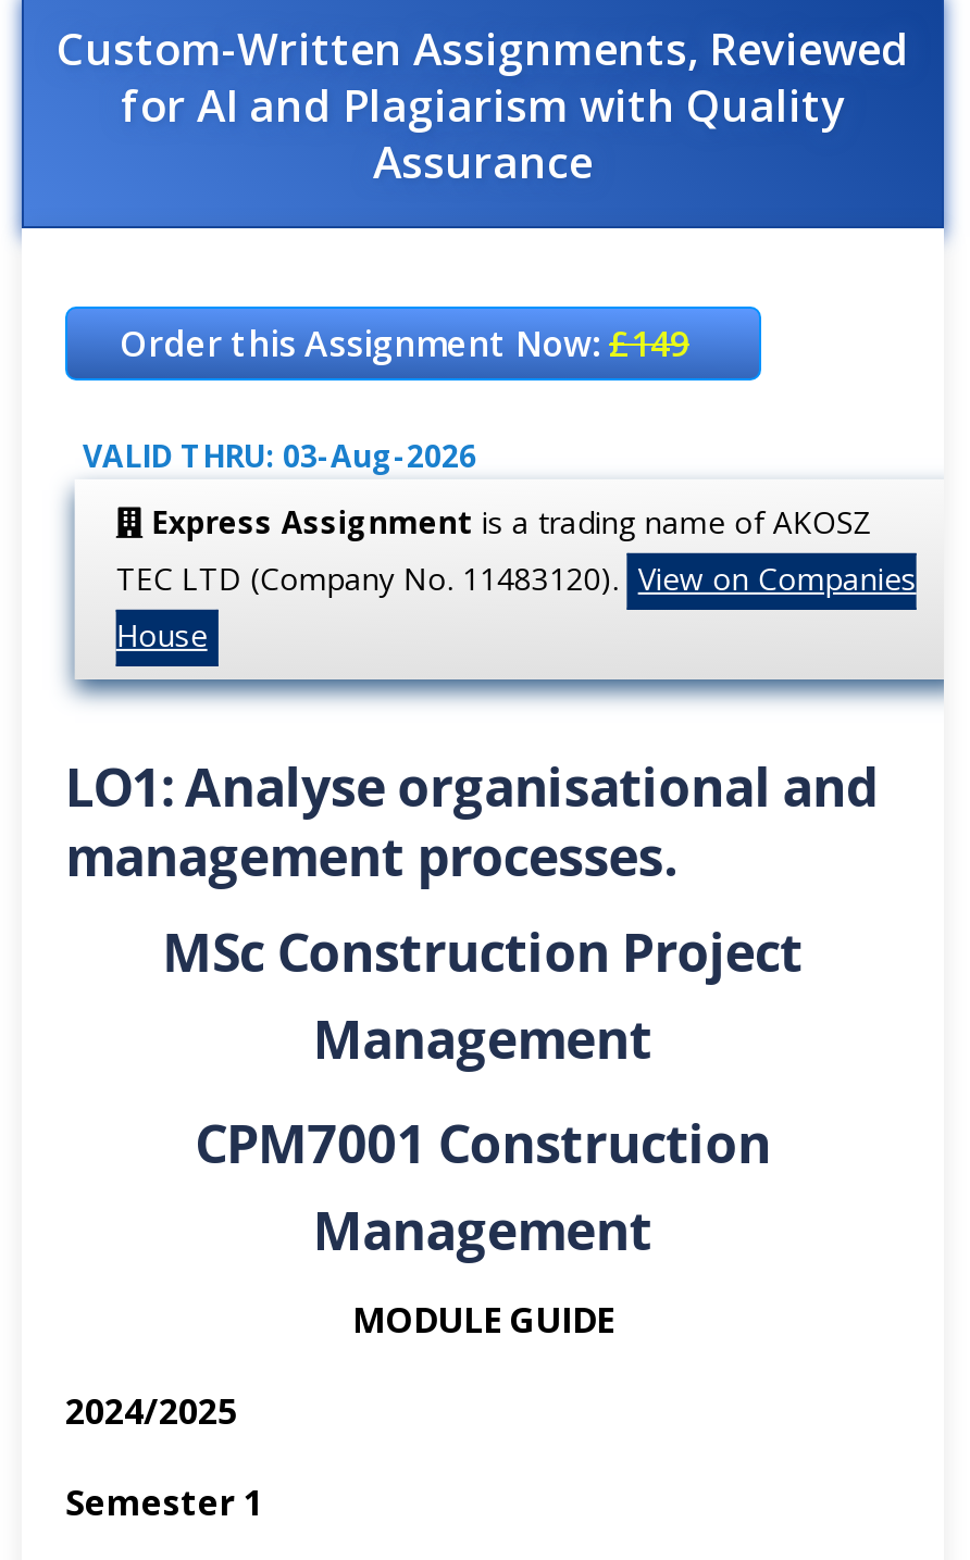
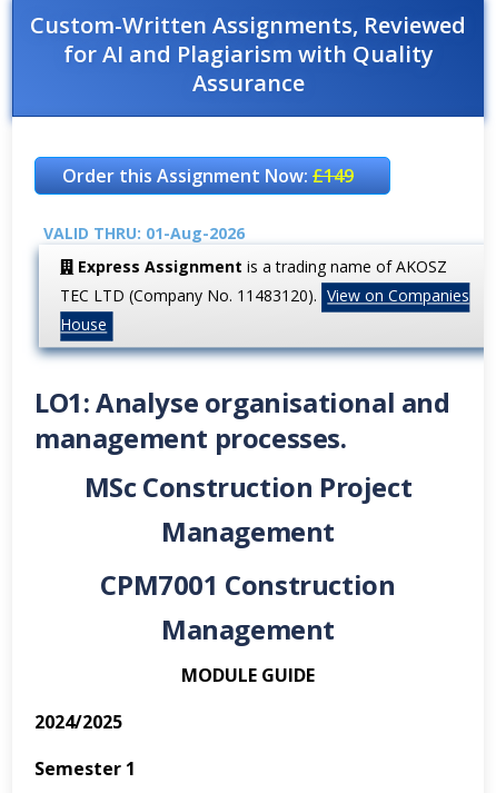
- VALID THRU: 03-Aug-2026
+ VALID THRU: 01-Aug-2026
